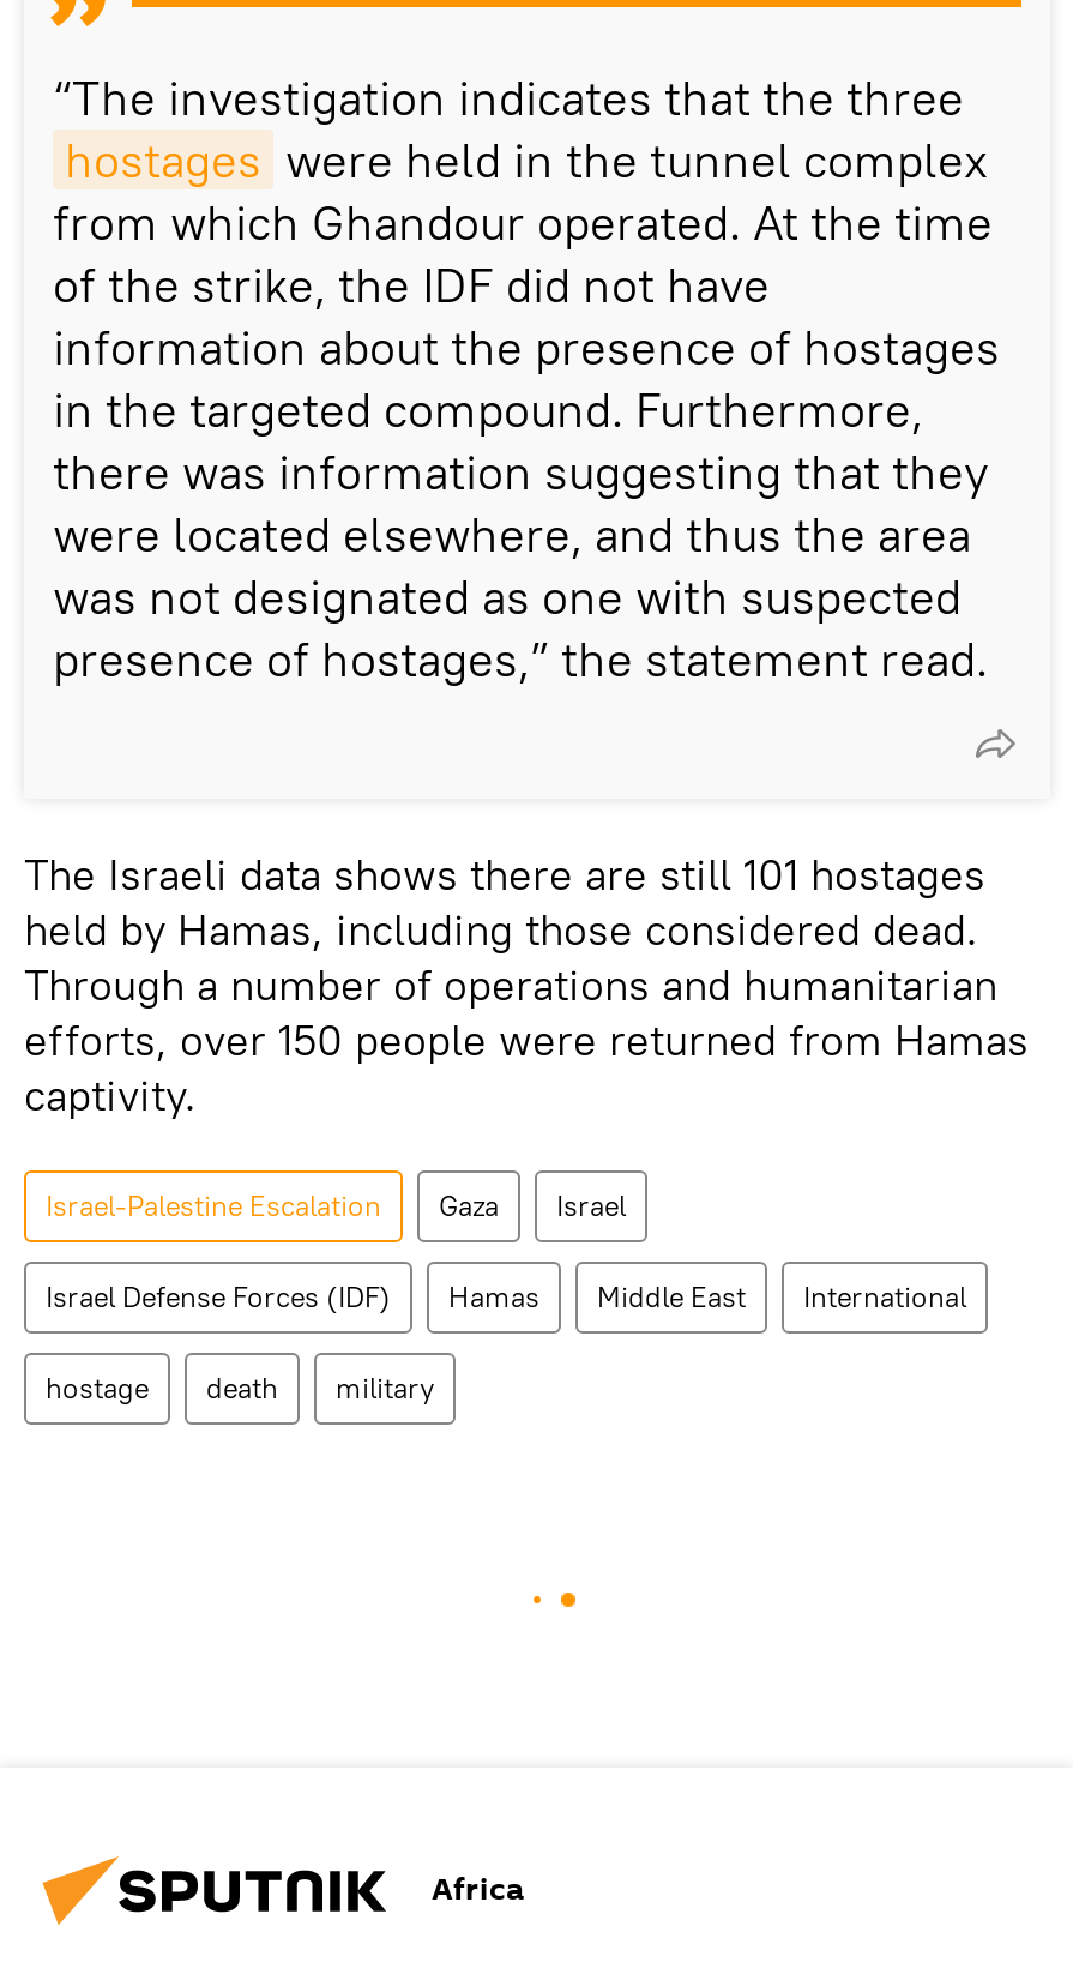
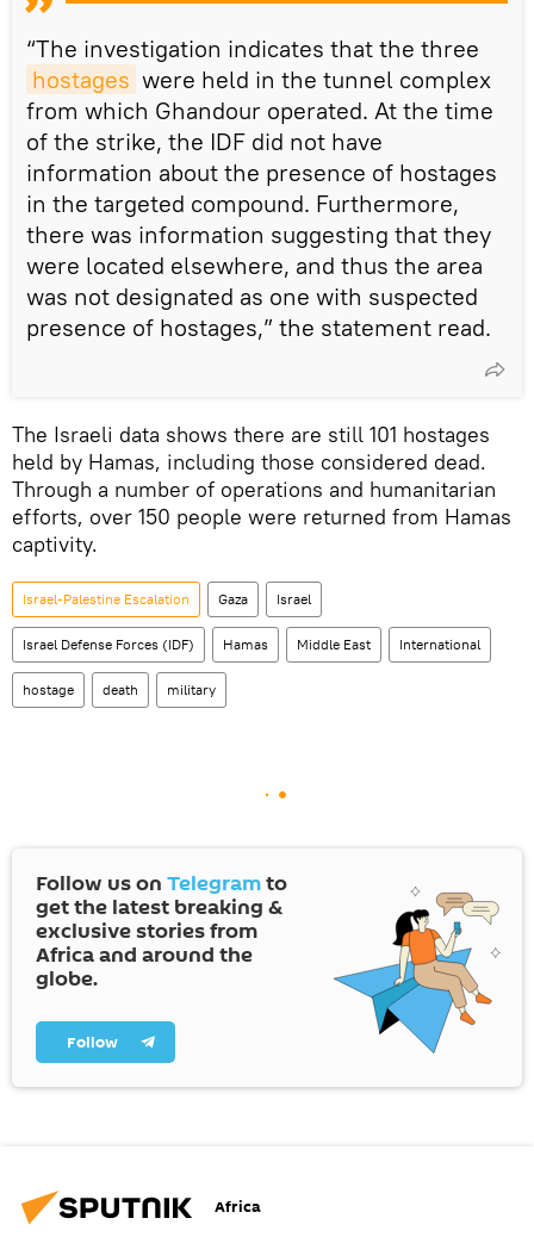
+ [image]
+ Follow us on Telegram to
+ get the latest breaking &
+ exclusive stories from
+ Africa and around the
+ globe.
+ Follow
